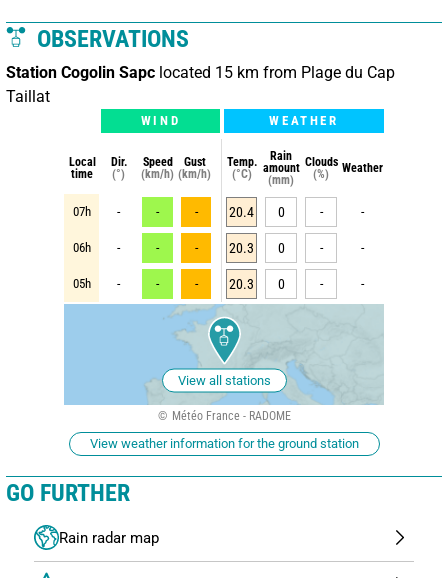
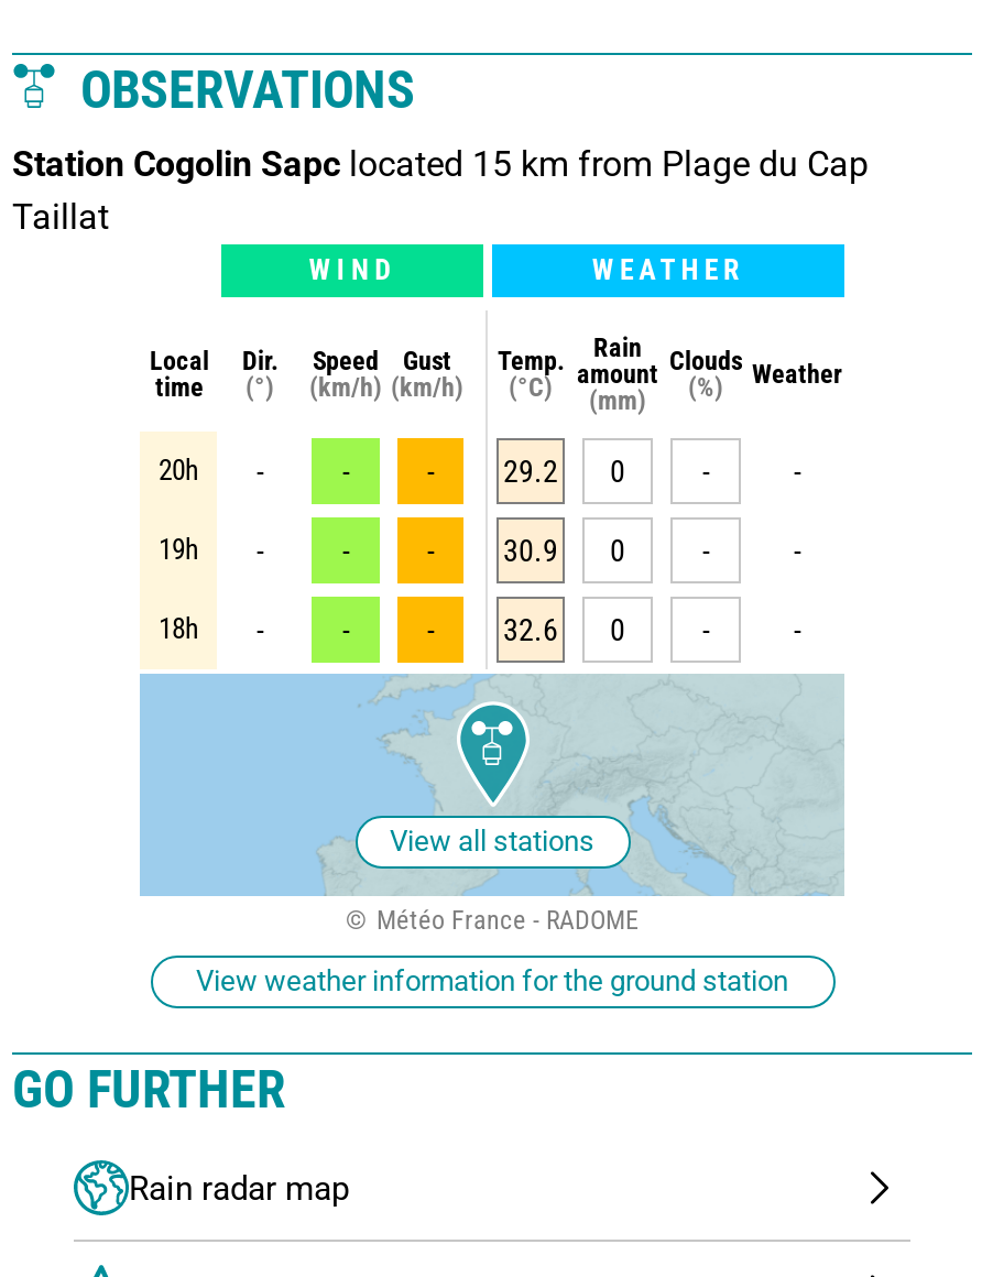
- 07h
+ 20h

- 20.4
+ 29.2

- 06h
+ 19h

- 20.3
+ 30.9

- 05h
+ 18h

- 20.3
+ 32.6
